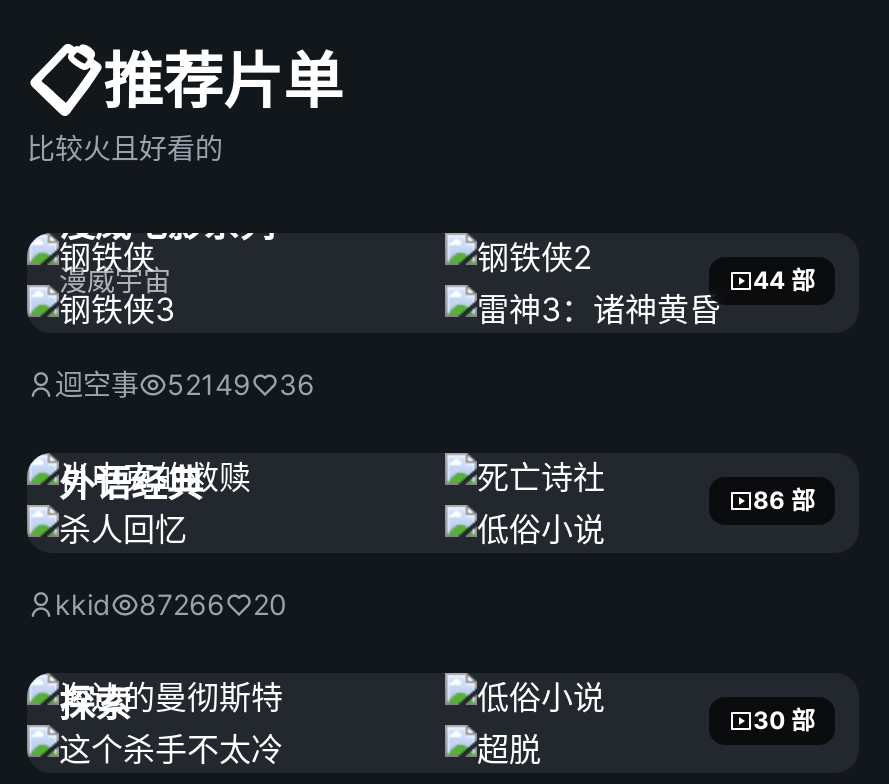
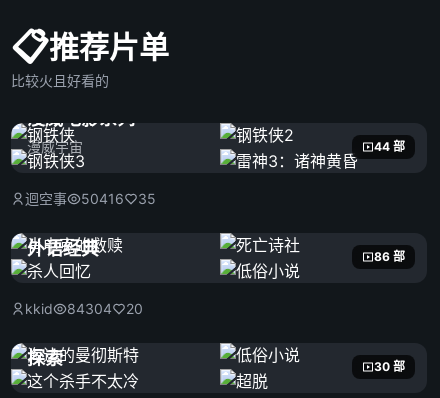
- 52149
+ 50416

- 36
+ 35

- kkid 87266 20
+ kkid 84304 20
